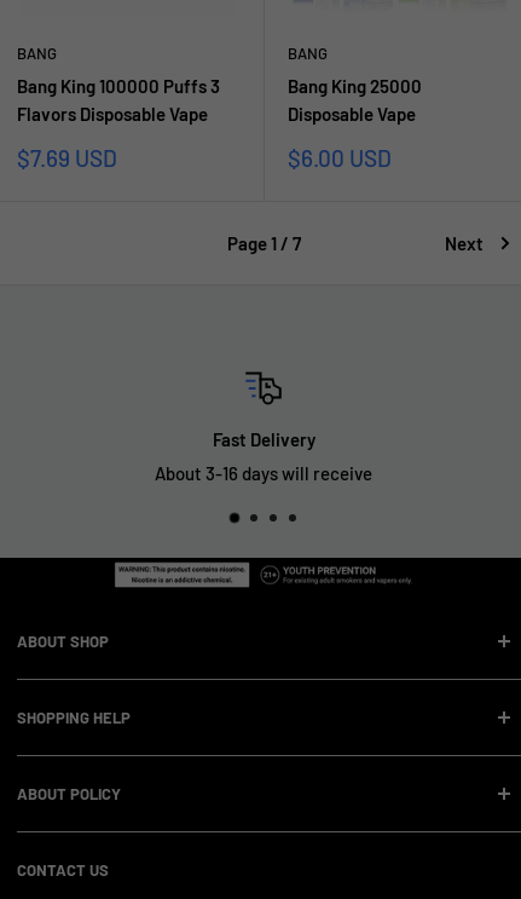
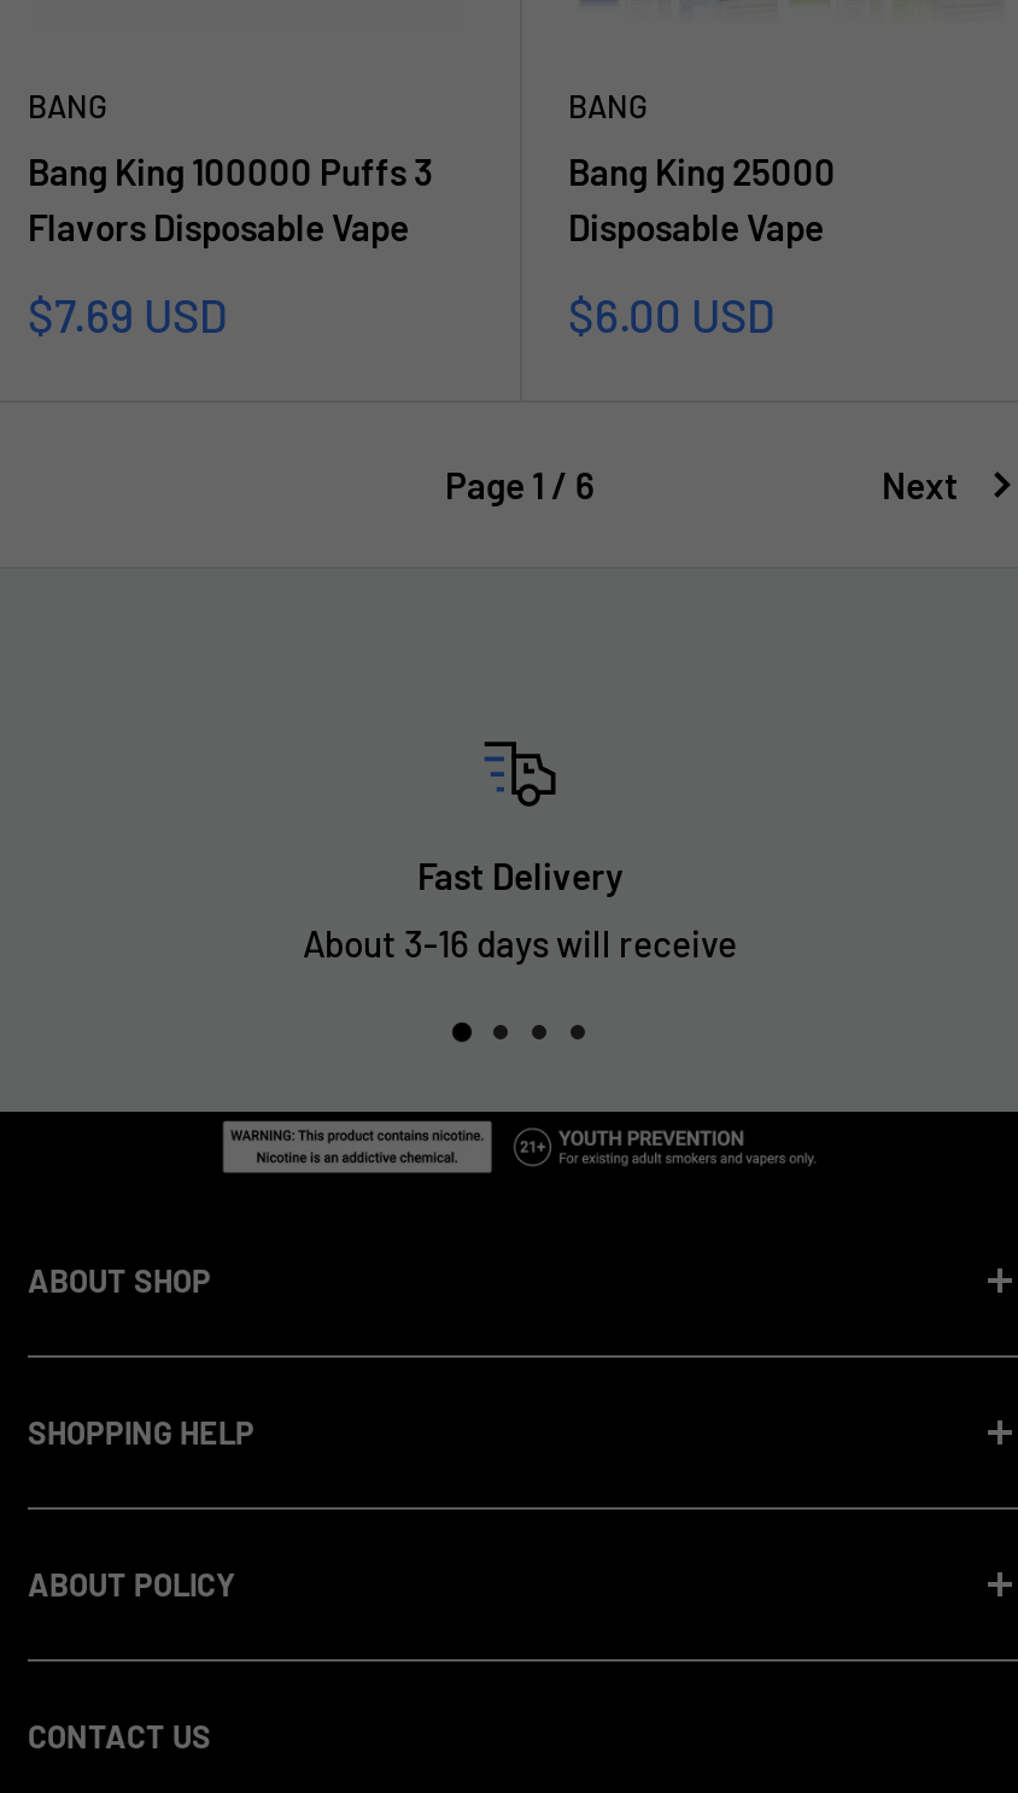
- Page 1 / 7
+ Page 1 / 6
